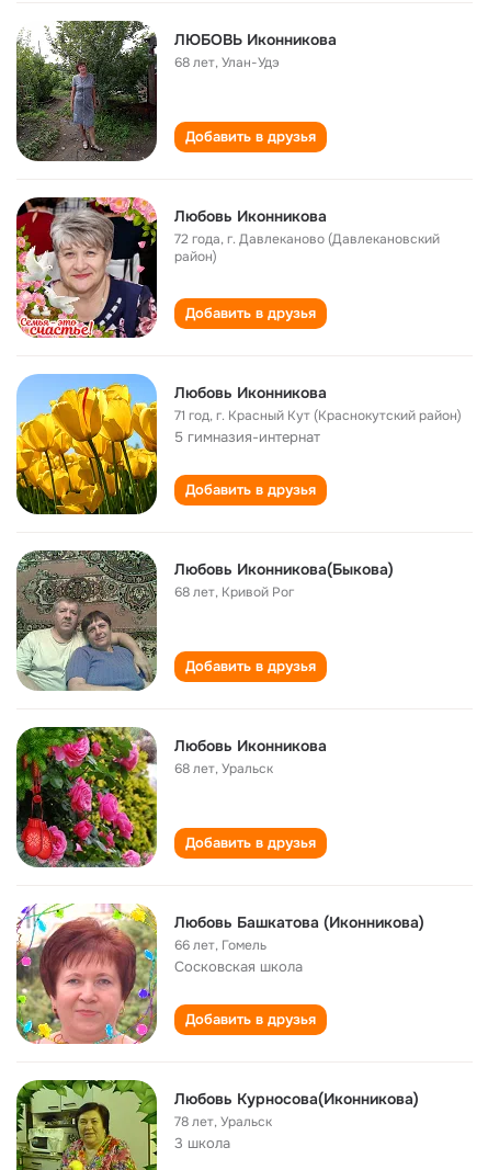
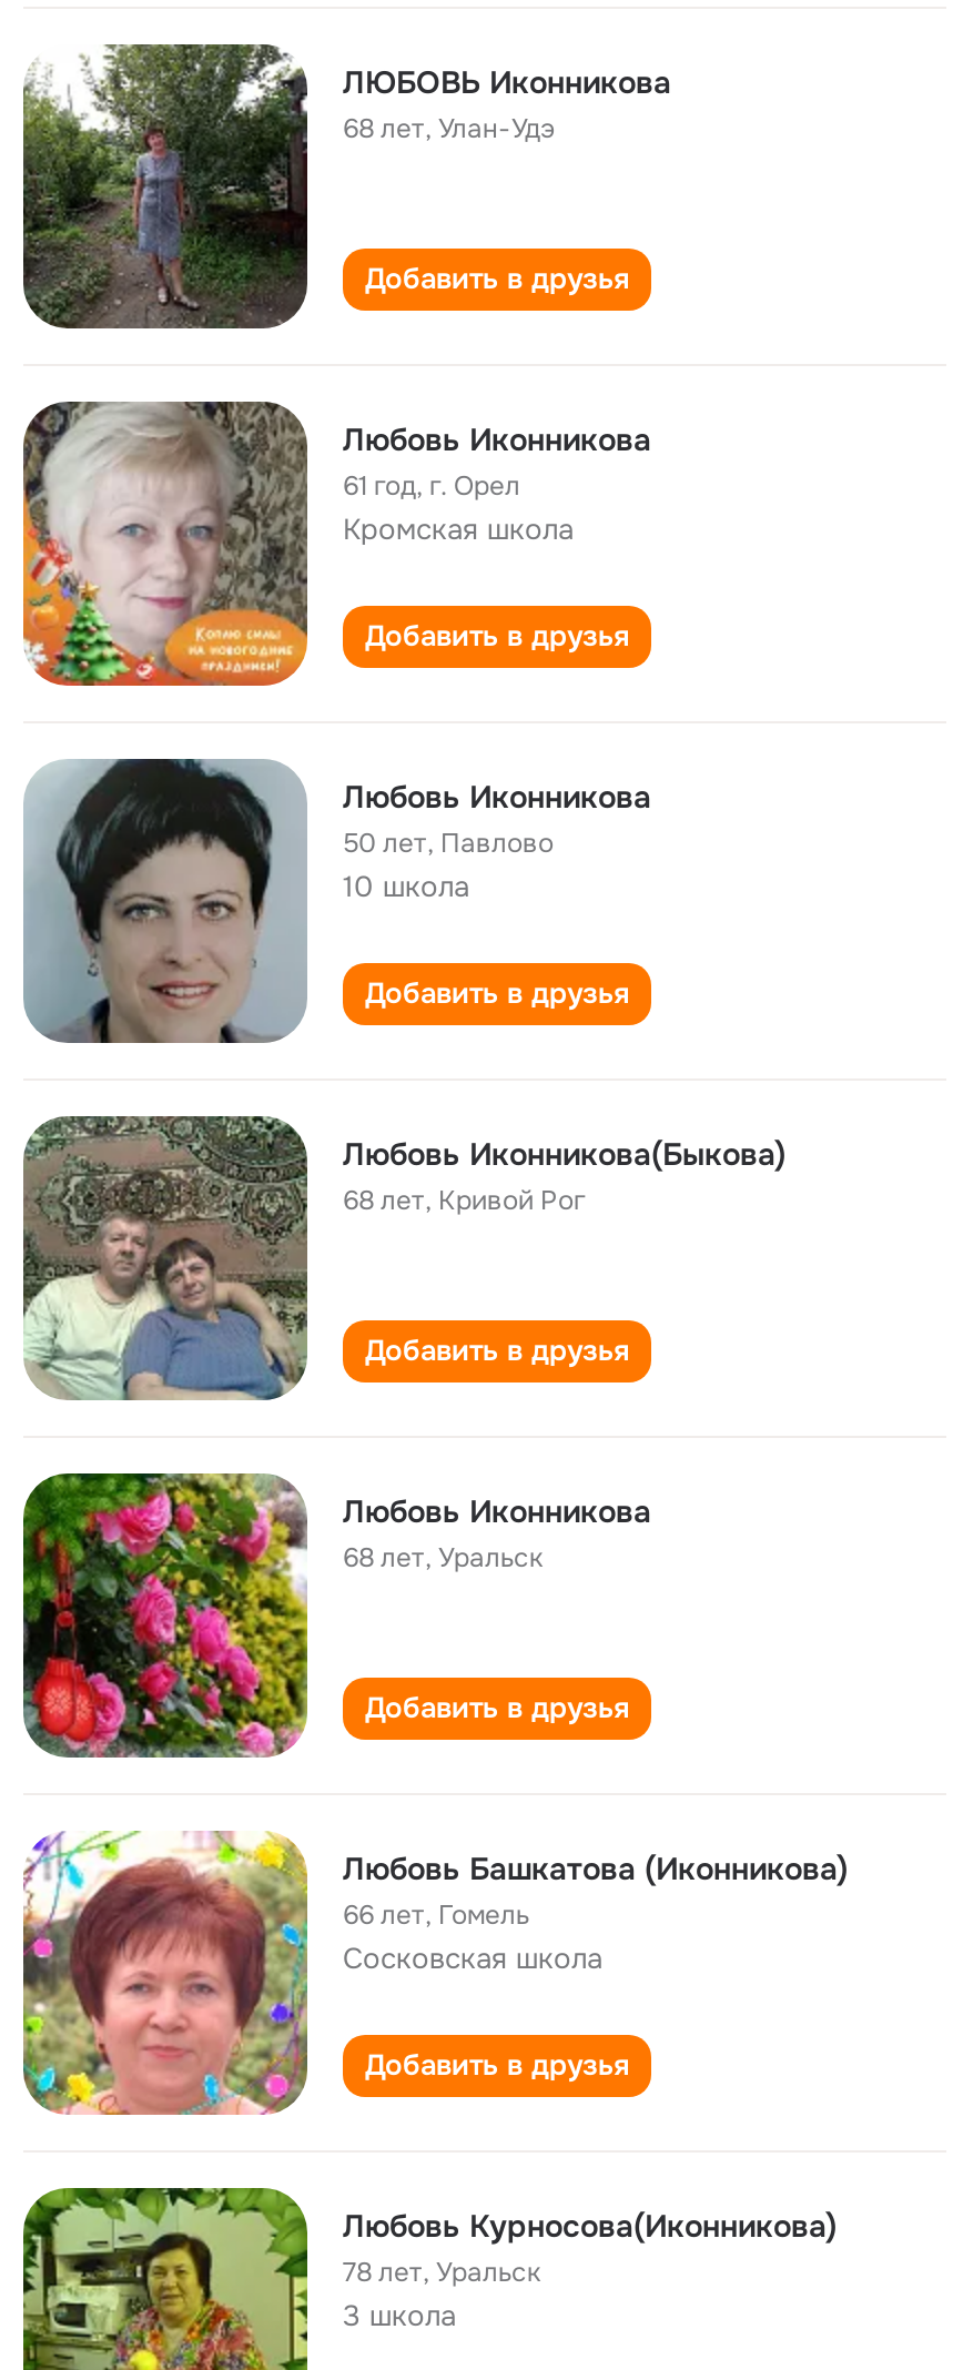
- [image]
- 72 года, г. Давлеканово (Давлекановский
- район)
+ [image]
+ 61 год, г. Орел
+ Кромская школа

- [image]
- 71 год, г. Красный Кут (Краснокутский район)
- 5 гимназия-интернат
+ [image]
+ 50 лет, Павлово
+ 10 школа
